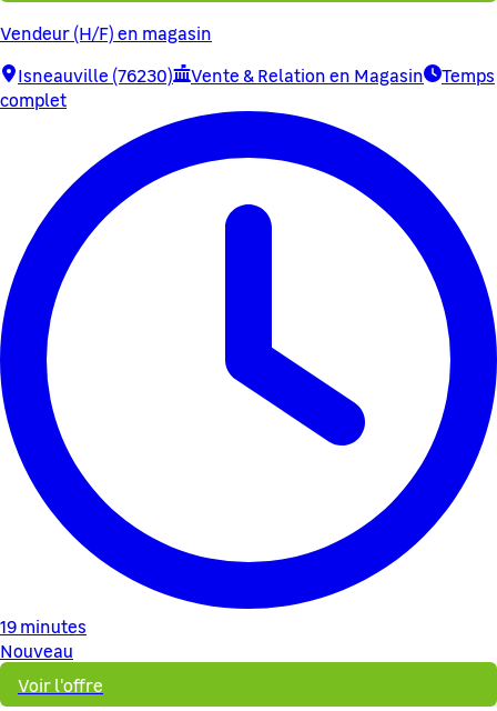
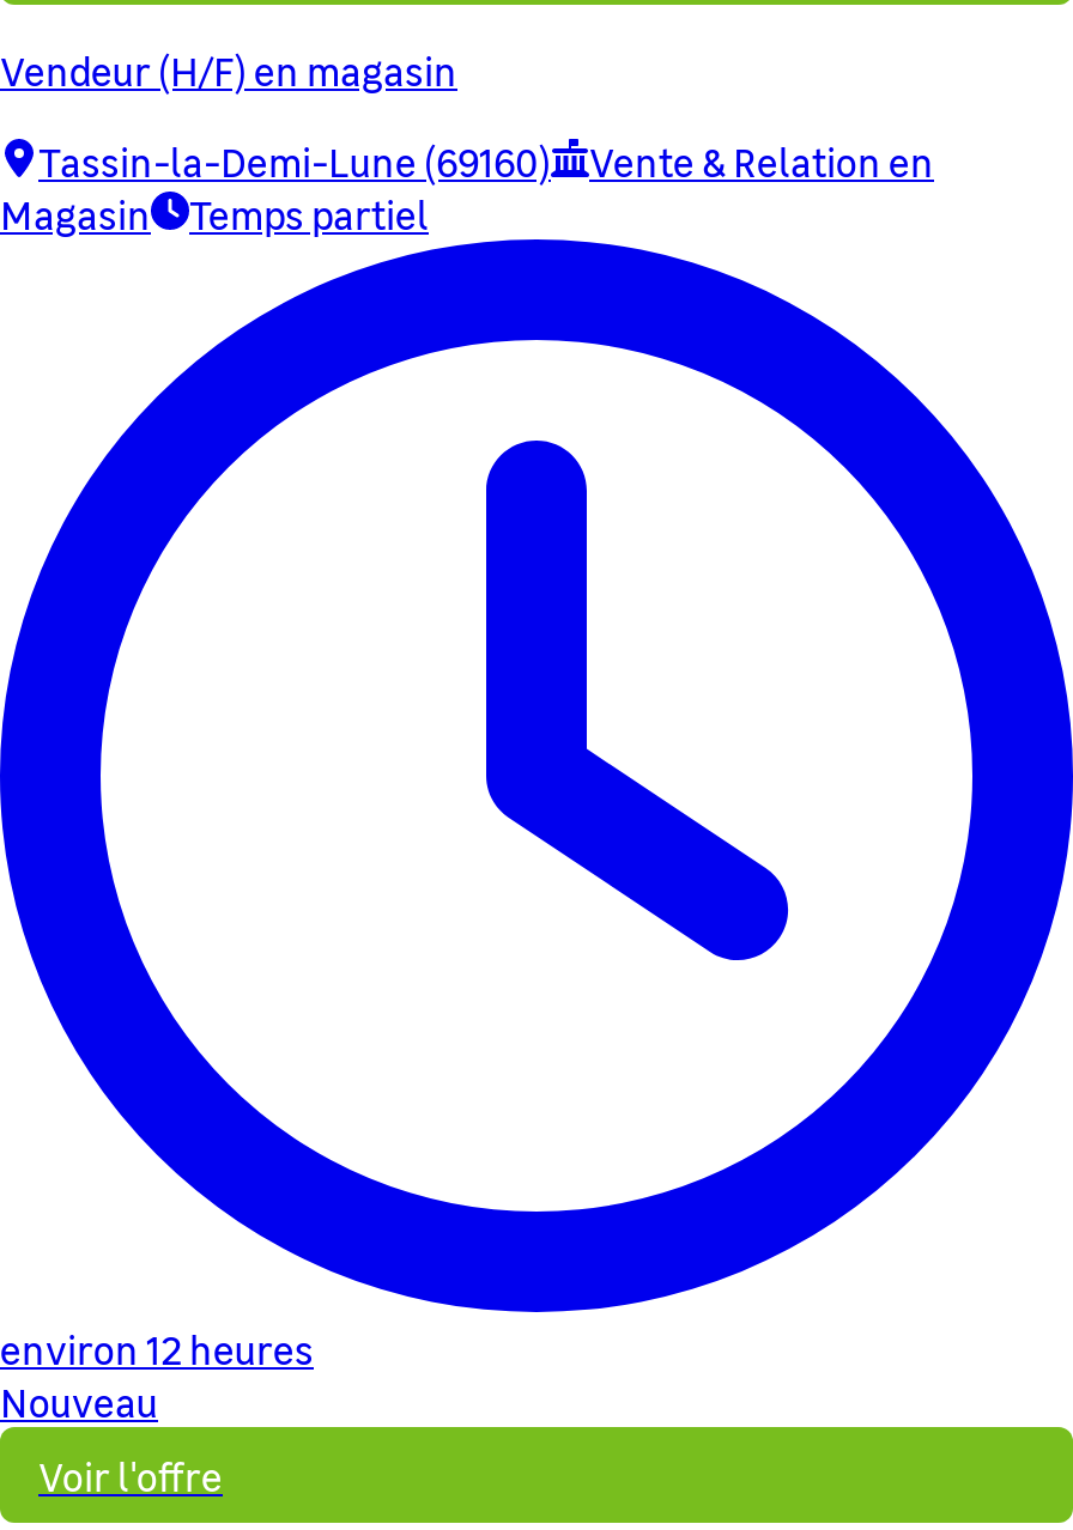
- Isneauville (76230)
- Vente & Relation en Magasin
- Temps
- complet
+ Tassin-la-Demi-Lune (69160)
+ Vente & Relation en
+ Magasin
+ Temps partiel

- 19 minutes
+ environ 12 heures
